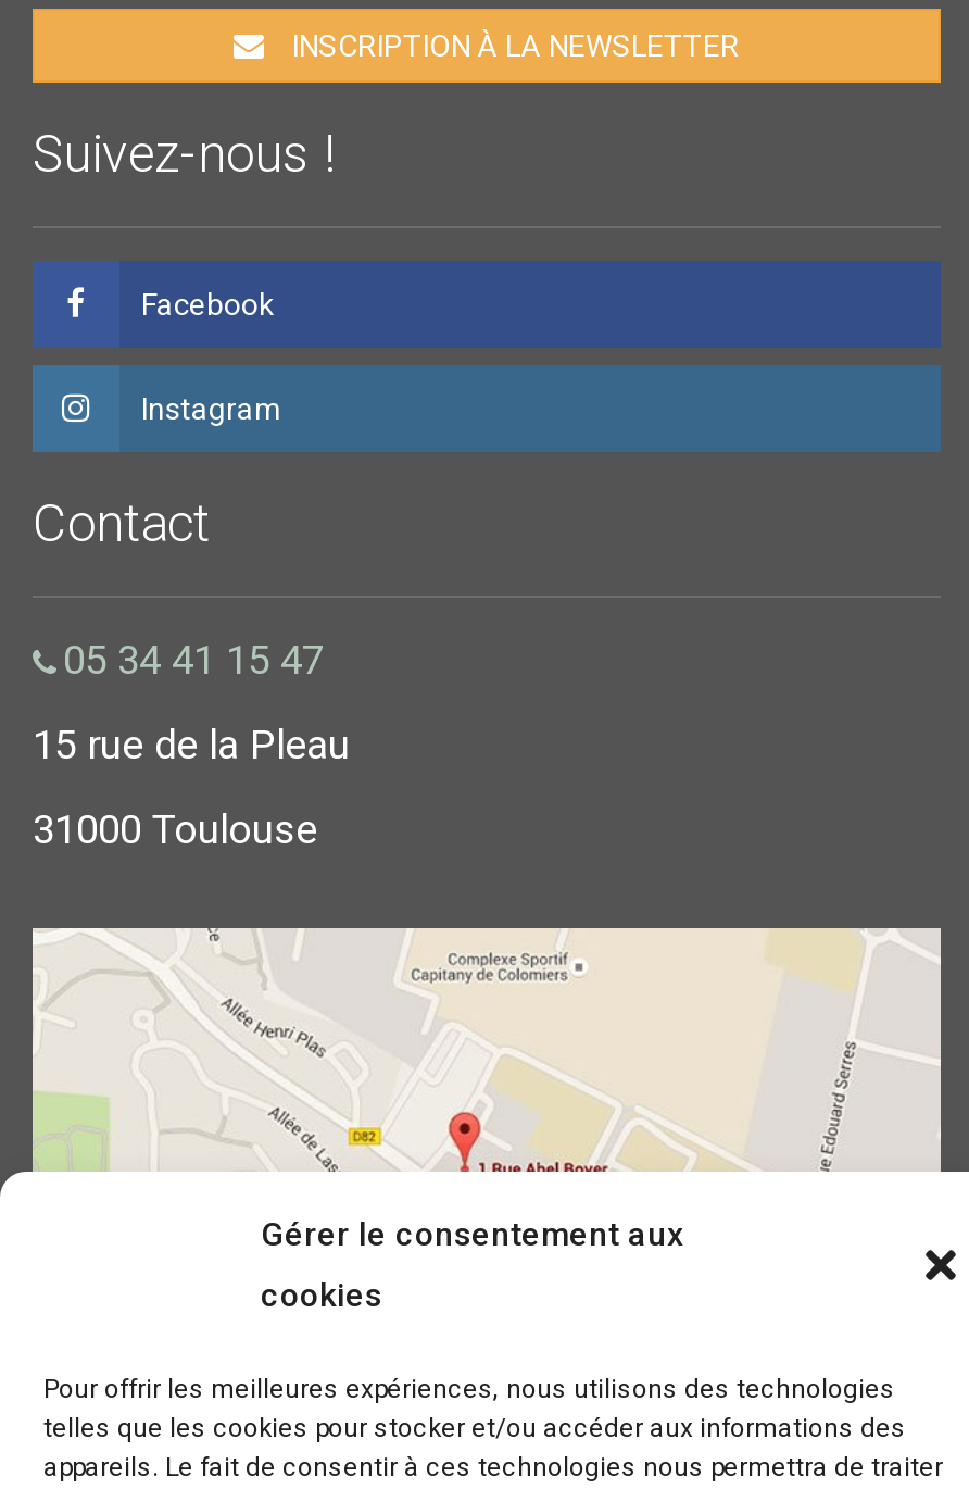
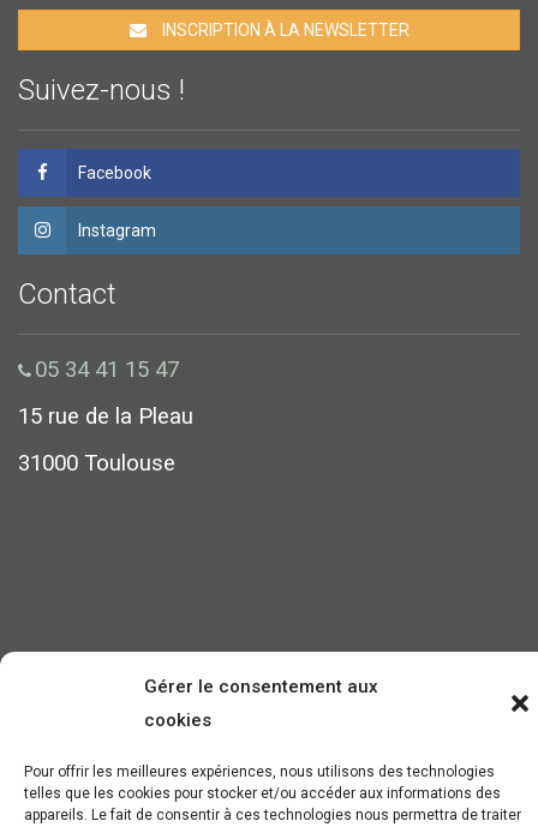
- [image]
